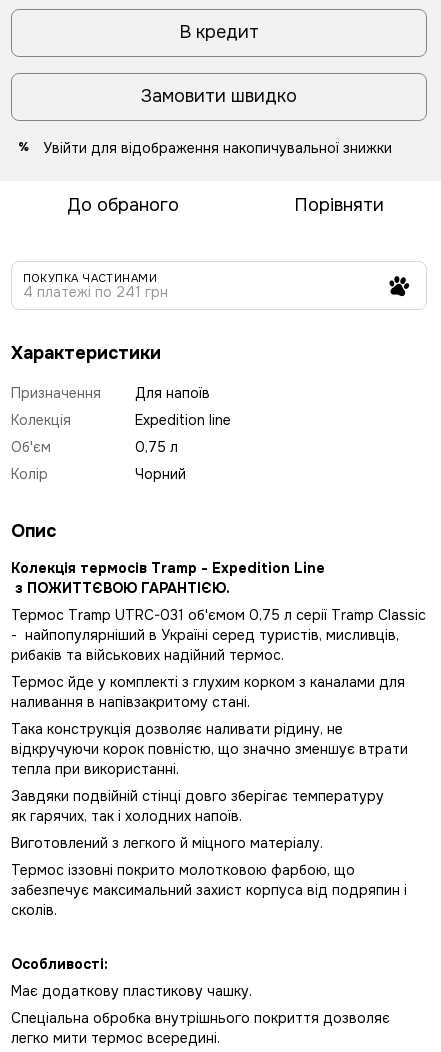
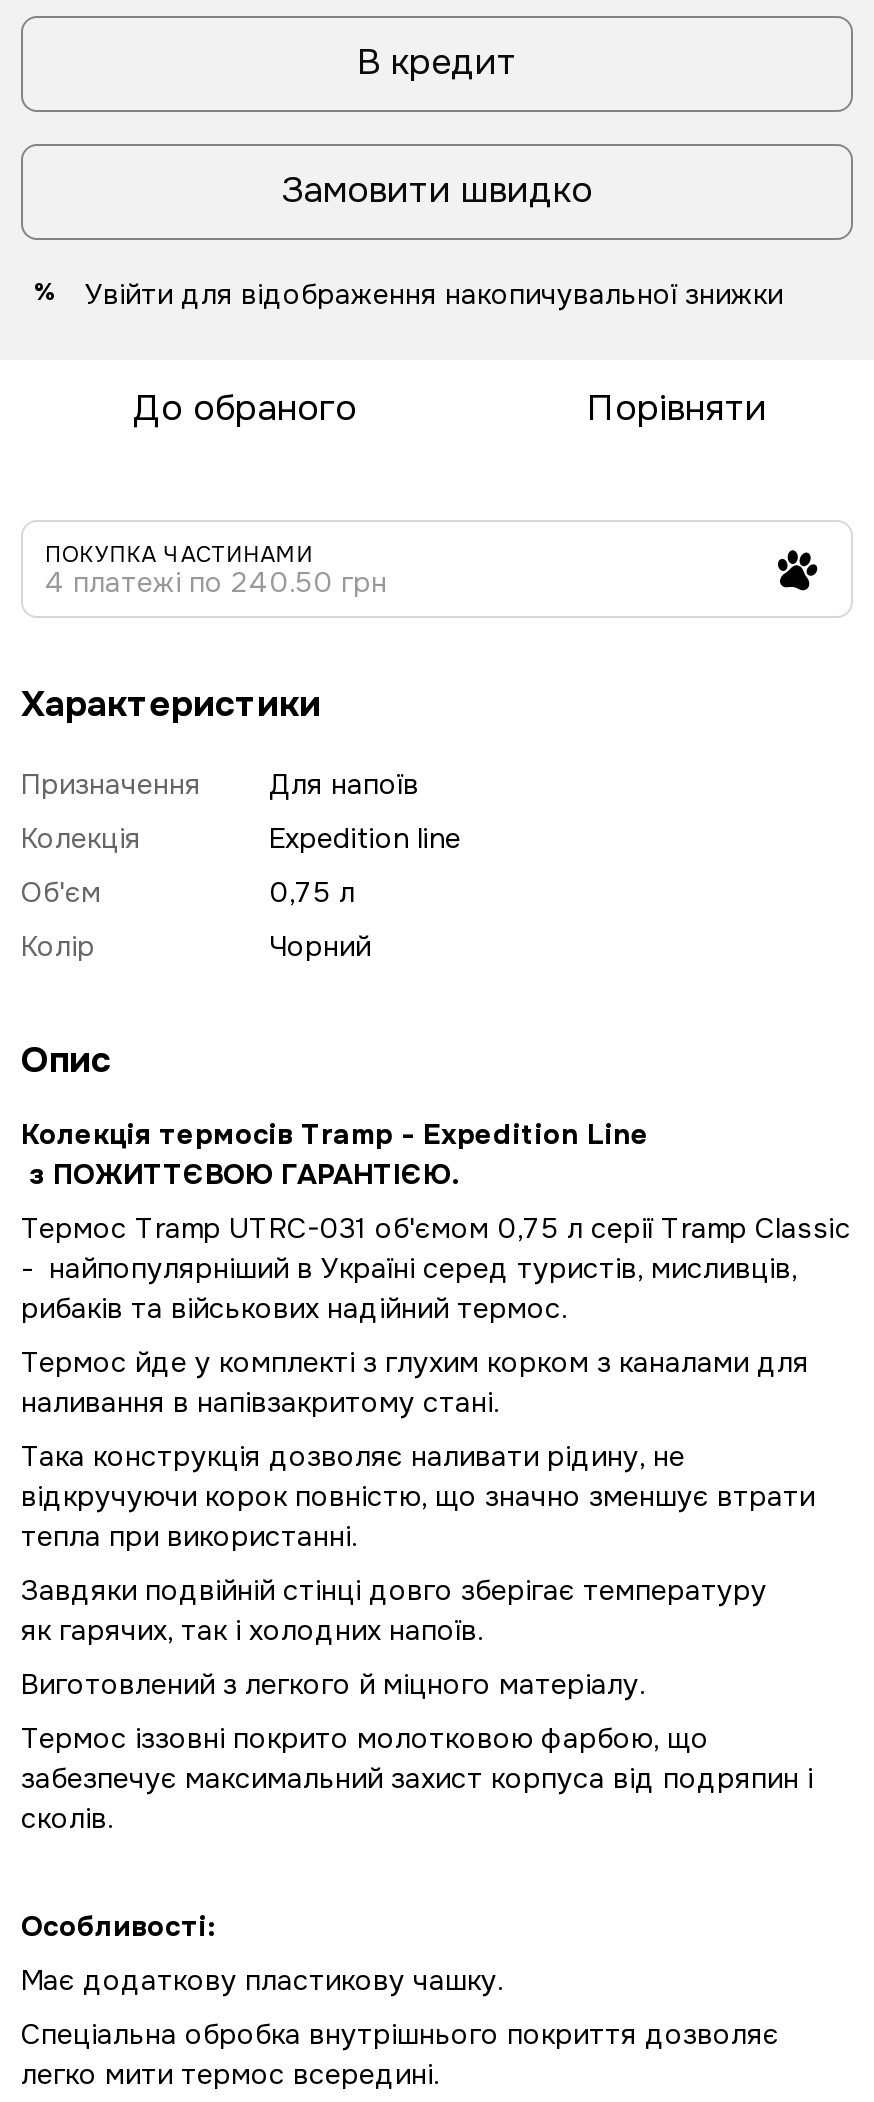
- 4 платежі по 241 грн
+ 4 платежі по 240.50 грн
